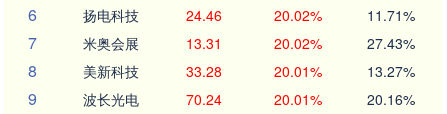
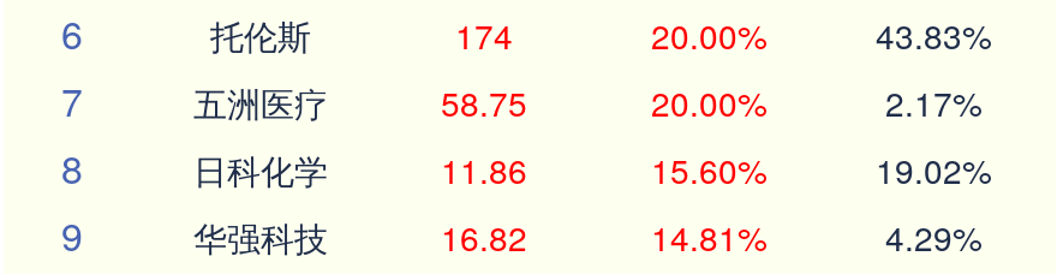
- 扬电科技
- 24.46
- 20.02%
- 11.71%
+ 托伦斯
+ 174
+ 20.00%
+ 43.83%

- 米奥会展
- 13.31
- 20.02%
- 27.43%
+ 五洲医疗
+ 58.75
+ 20.00%
+ 2.17%

- 美新科技
- 33.28
- 20.01%
- 13.27%
+ 日科化学
+ 11.86
+ 15.60%
+ 19.02%

- 波长光电
- 70.24
- 20.01%
- 20.16%
+ 华强科技
+ 16.82
+ 14.81%
+ 4.29%
